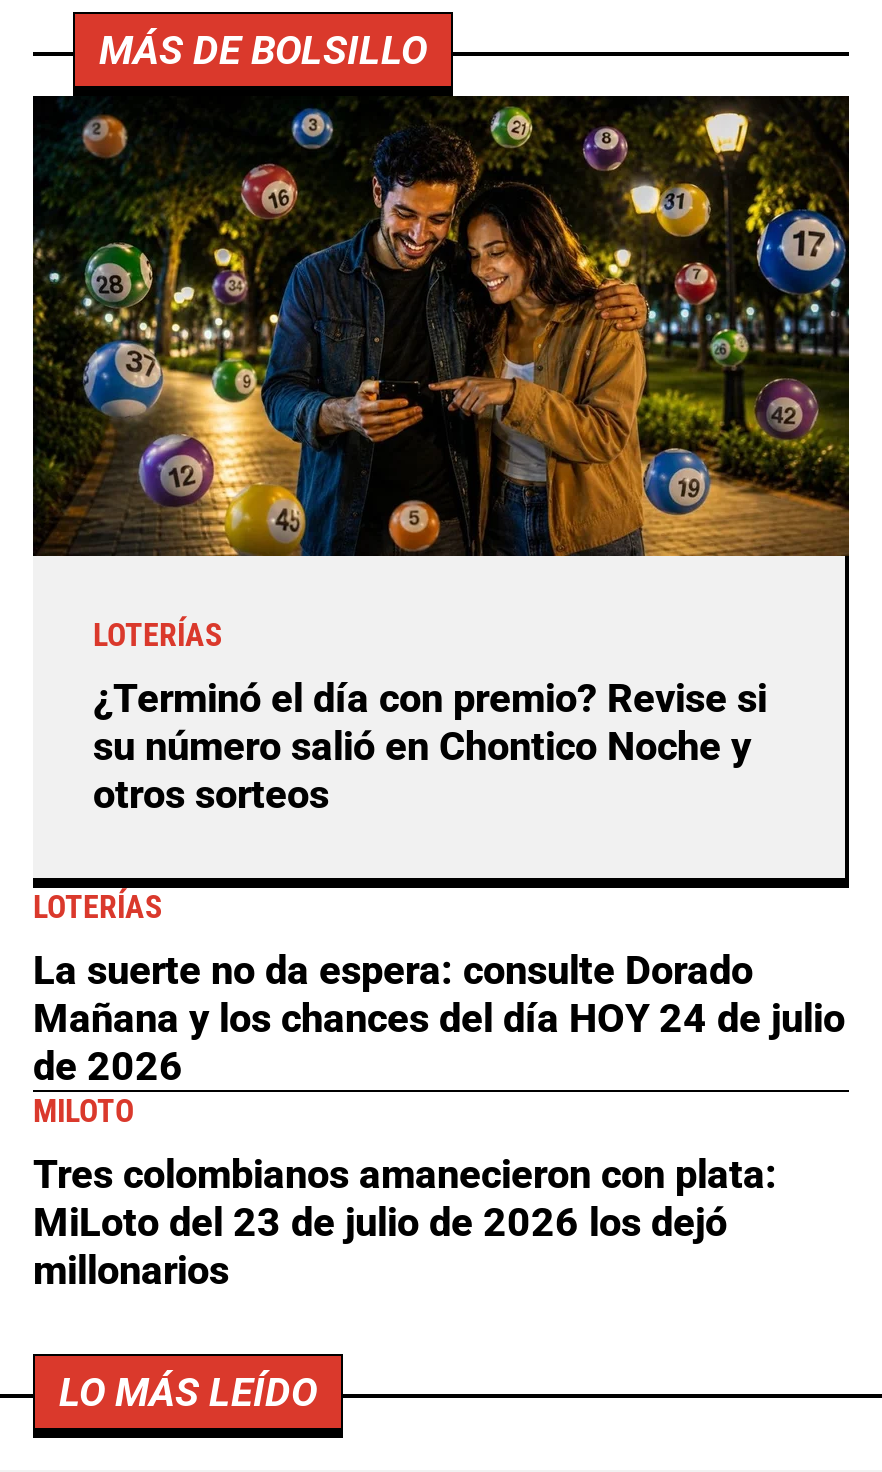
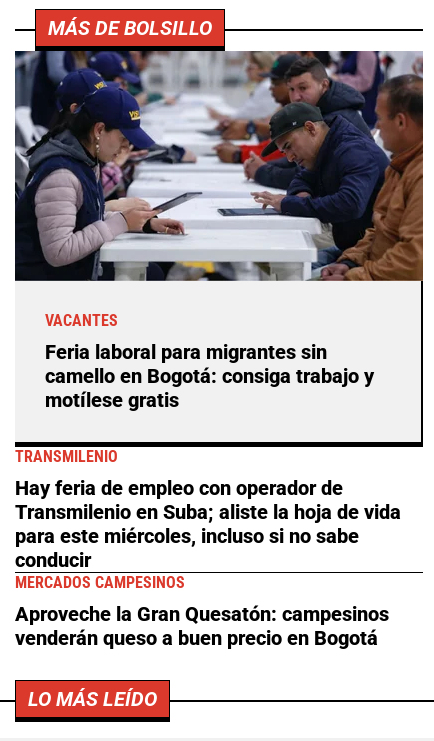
- [image]
- LOTERÍAS
- ¿Terminó el día con premio? Revise si
- su número salió en Chontico Noche y
- otros sorteos
+ [image]
+ VACANTES
+ Feria laboral para migrantes sin
+ camello en Bogotá: consiga trabajo y
+ motílese gratis

- LOTERÍAS
- La suerte no da espera: consulte Dorado
- Mañana y los chances del día HOY 24 de julio
- de 2026
- MILOTO
- Tres colombianos amanecieron con plata:
- MiLoto del 23 de julio de 2026 los dejó
- millonarios
+ TRANSMILENIO
+ Hay feria de empleo con operador de
+ Transmilenio en Suba; aliste la hoja de vida
+ para este miércoles, incluso si no sabe
+ conducir
+ MERCADOS CAMPESINOS
+ Aproveche la Gran Quesatón: campesinos
+ venderán queso a buen precio en Bogotá
